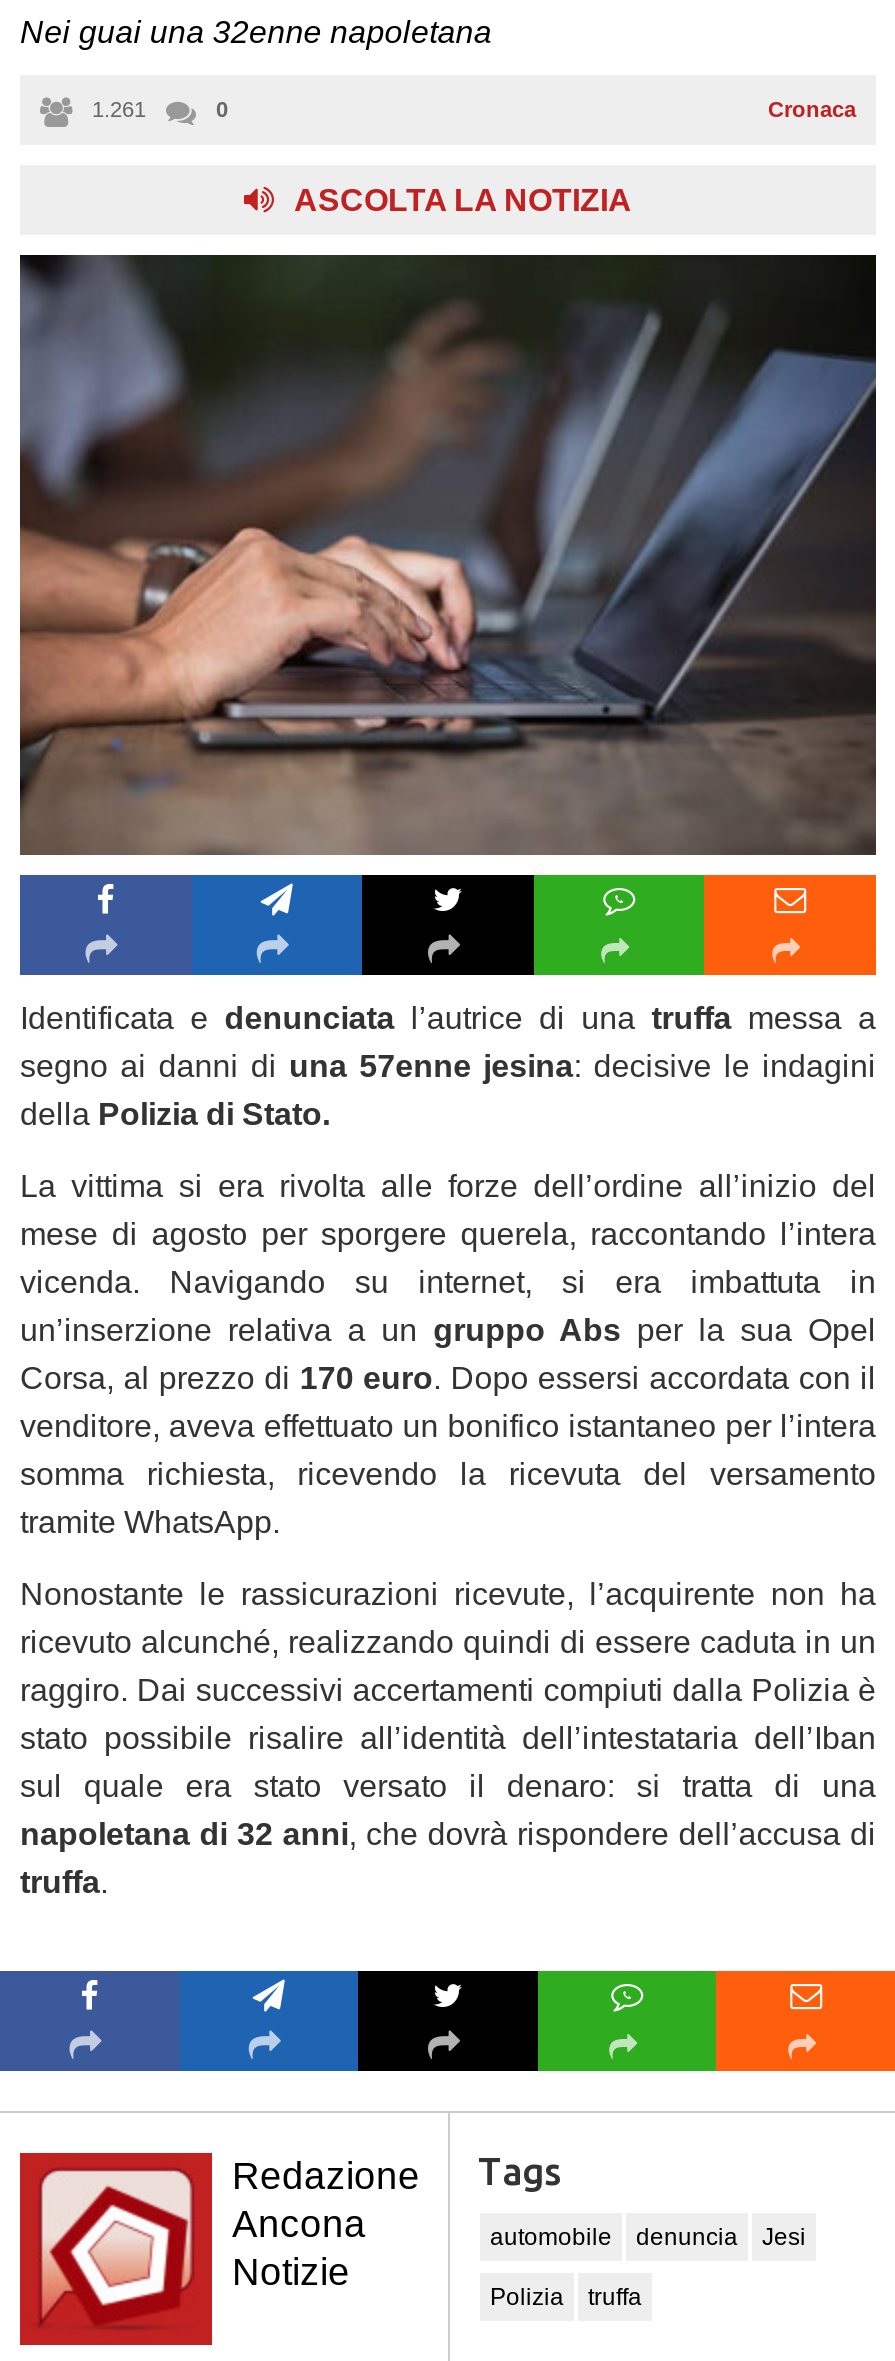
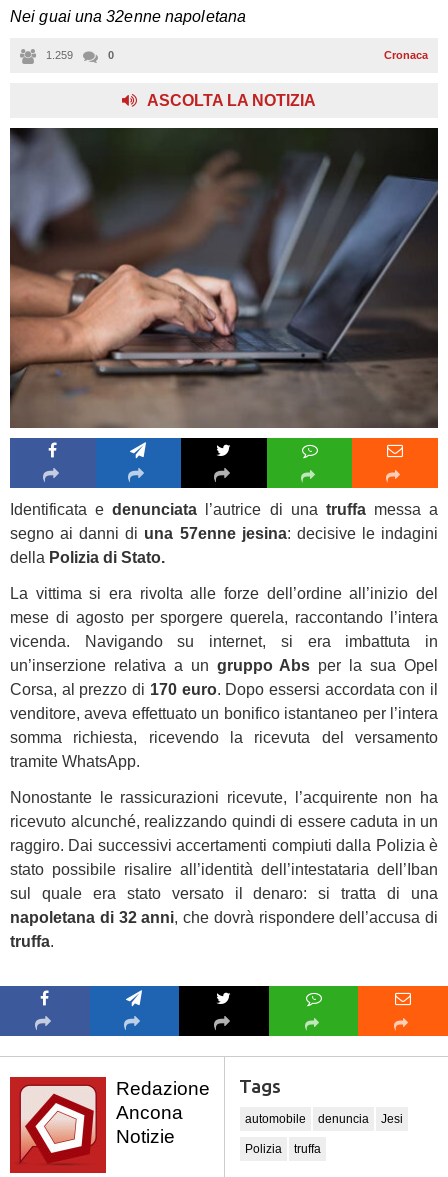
- 1.261
+ 1.259
